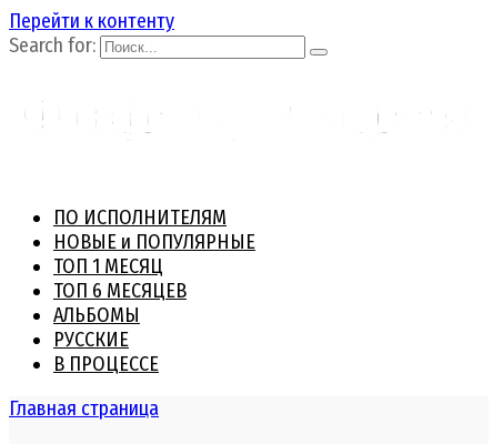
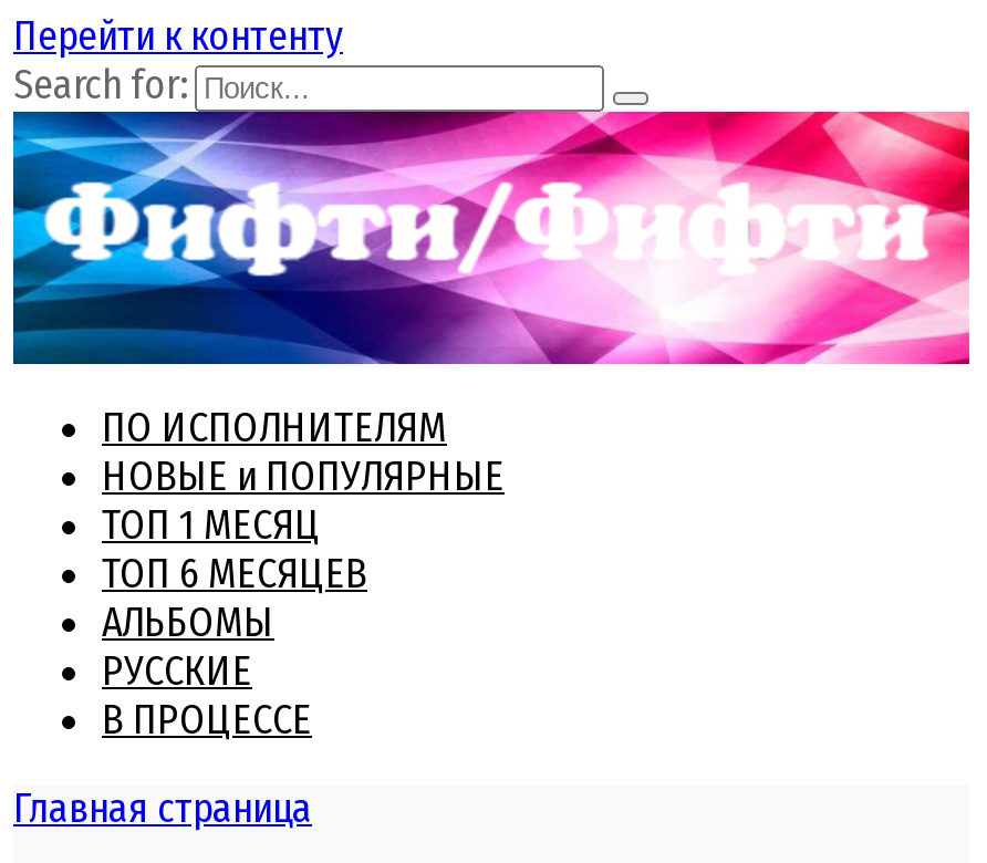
+ [image]
